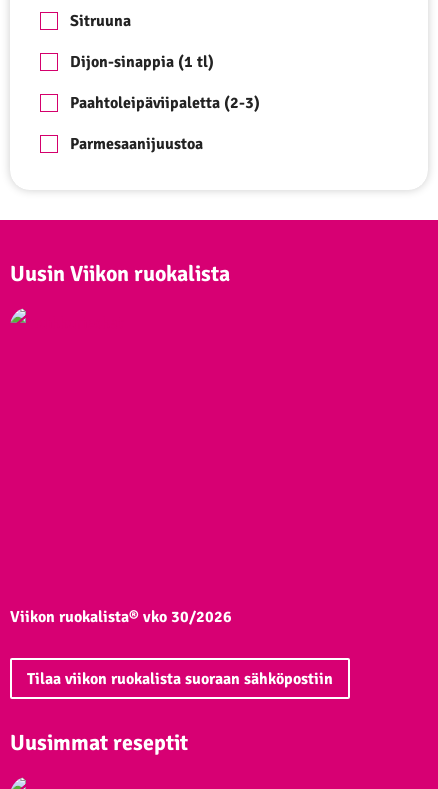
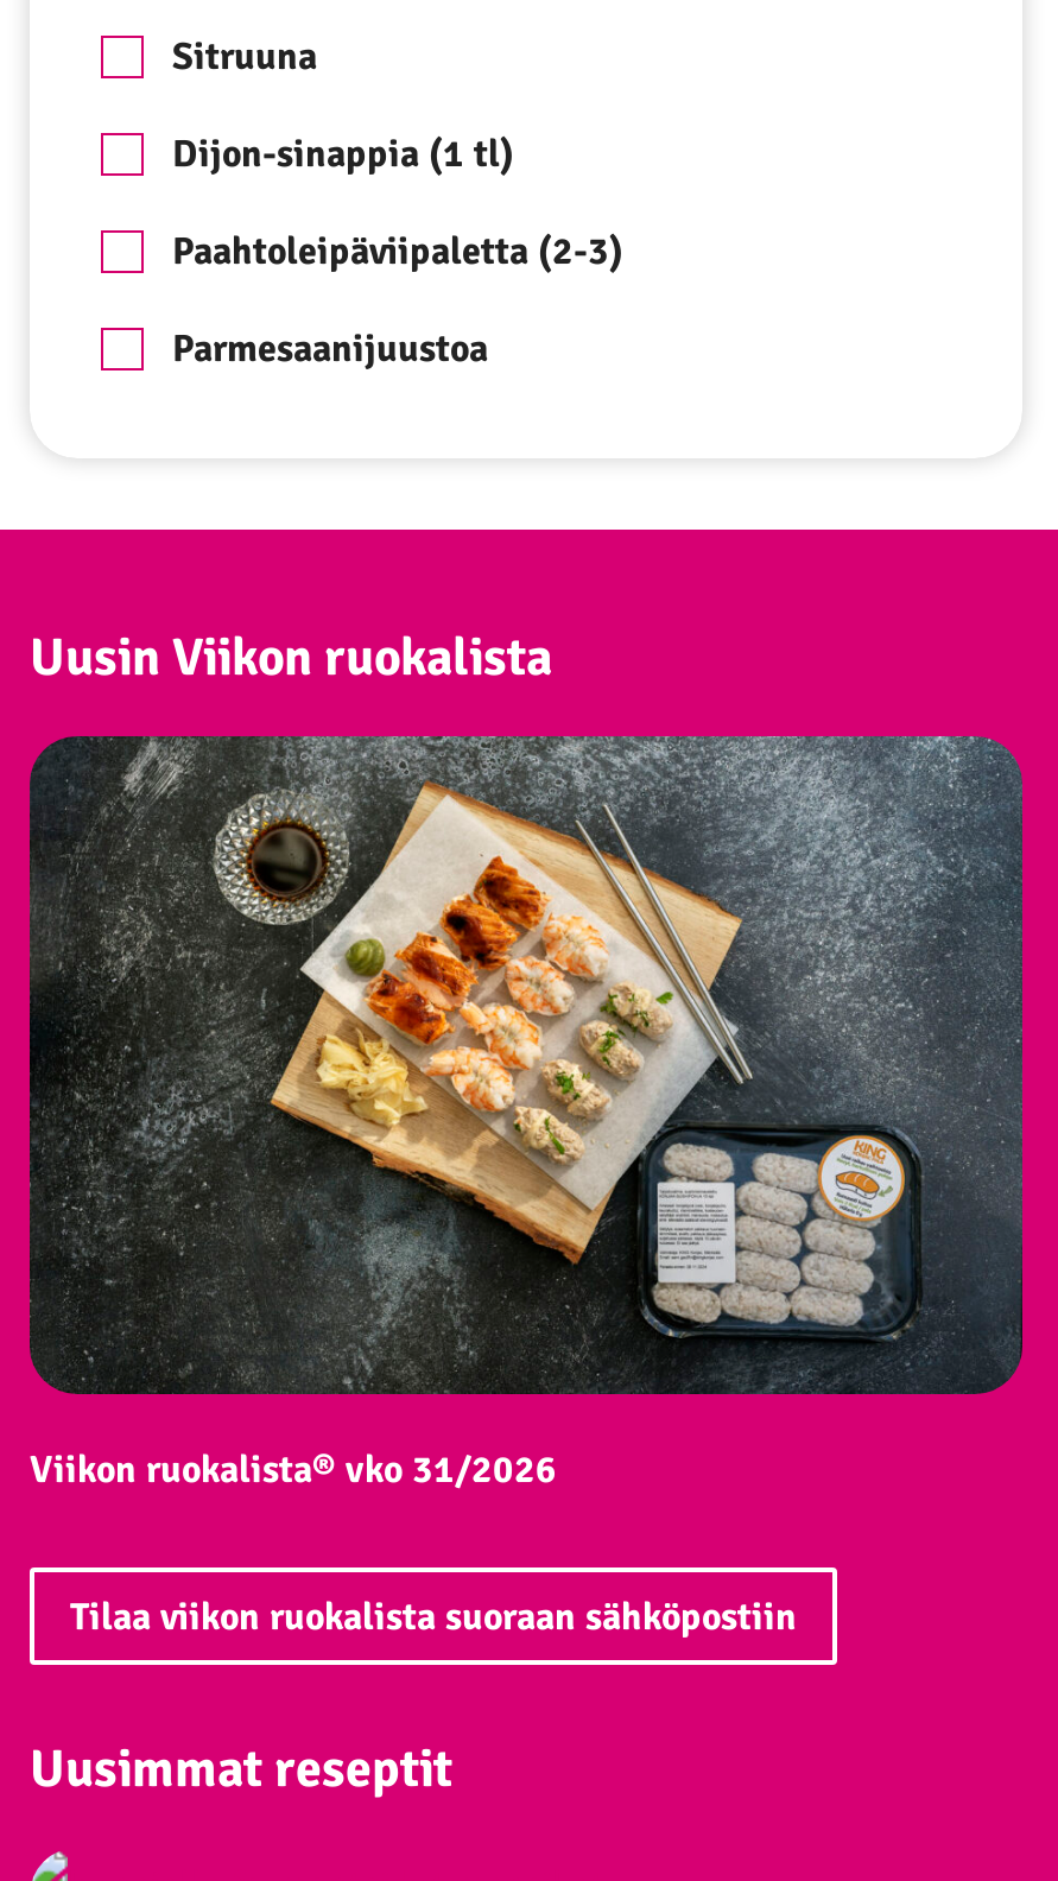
+ [image]

- Viikon ruokalista® vko 30/2026
+ Viikon ruokalista® vko 31/2026
